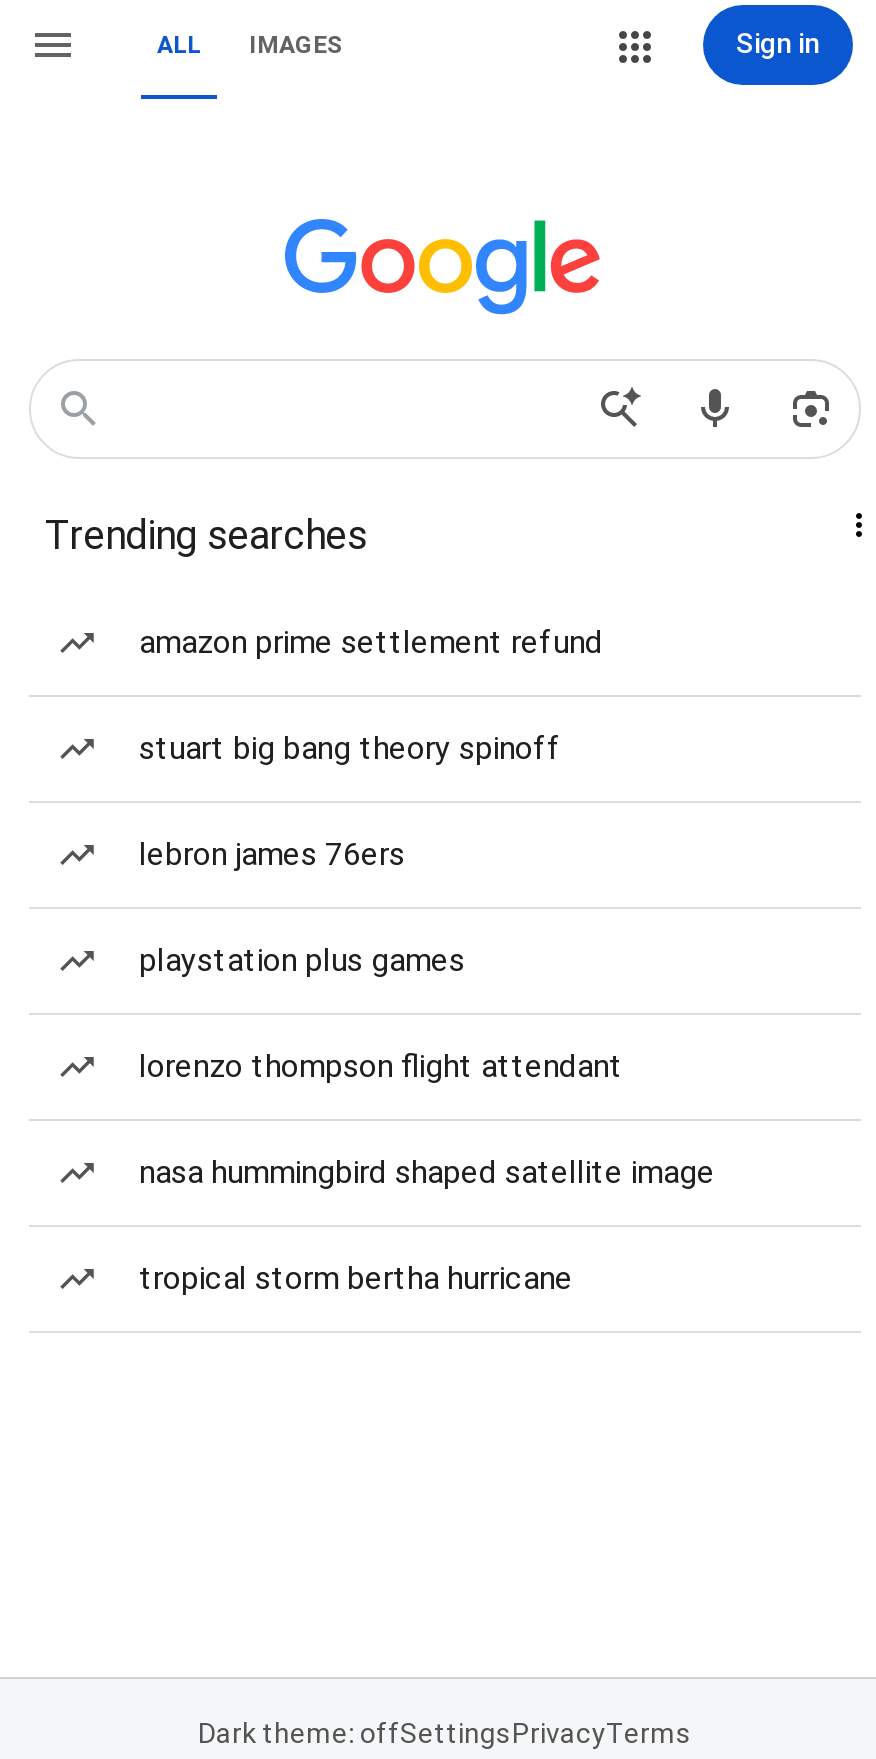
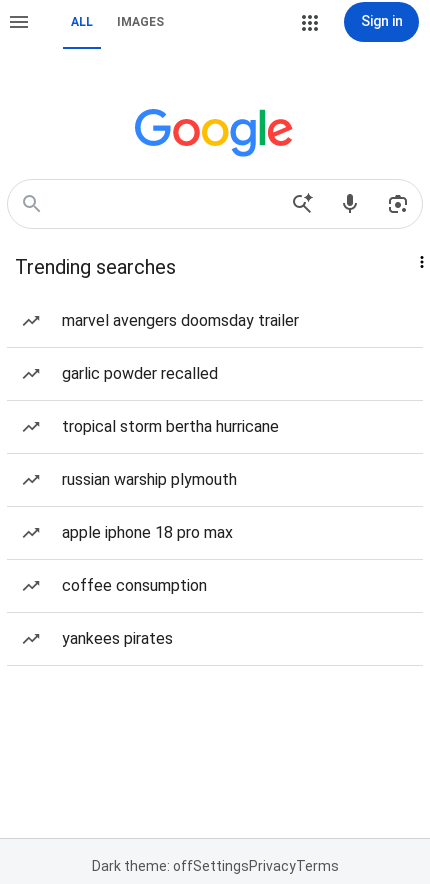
- amazon prime settlement refund
- stuart big bang theory spinoff
- lebron james 76ers
- playstation plus games
- lorenzo thompson flight attendant
- nasa hummingbird shaped satellite image
+ marvel avengers doomsday trailer
+ garlic powder recalled

moved up: tropical storm bertha hurricane

+ russian warship plymouth
+ apple iphone 18 pro max
+ coffee consumption
+ yankees pirates
